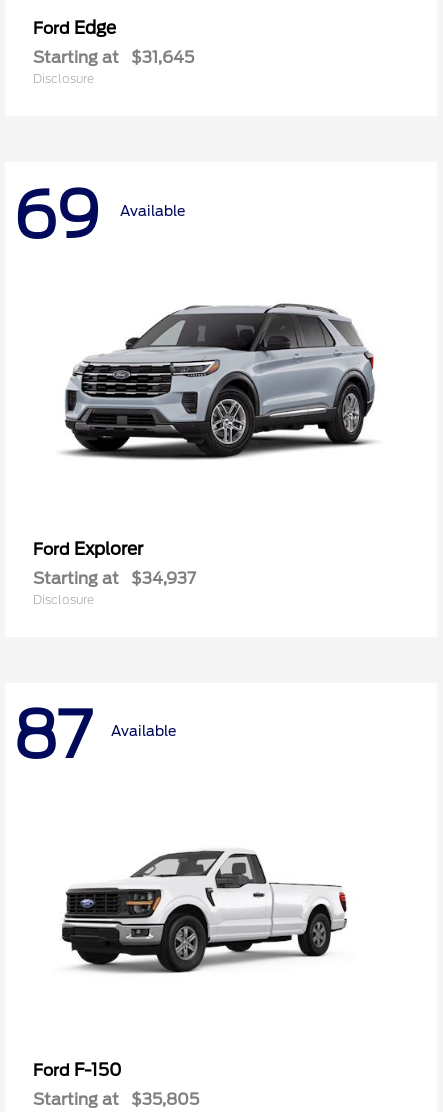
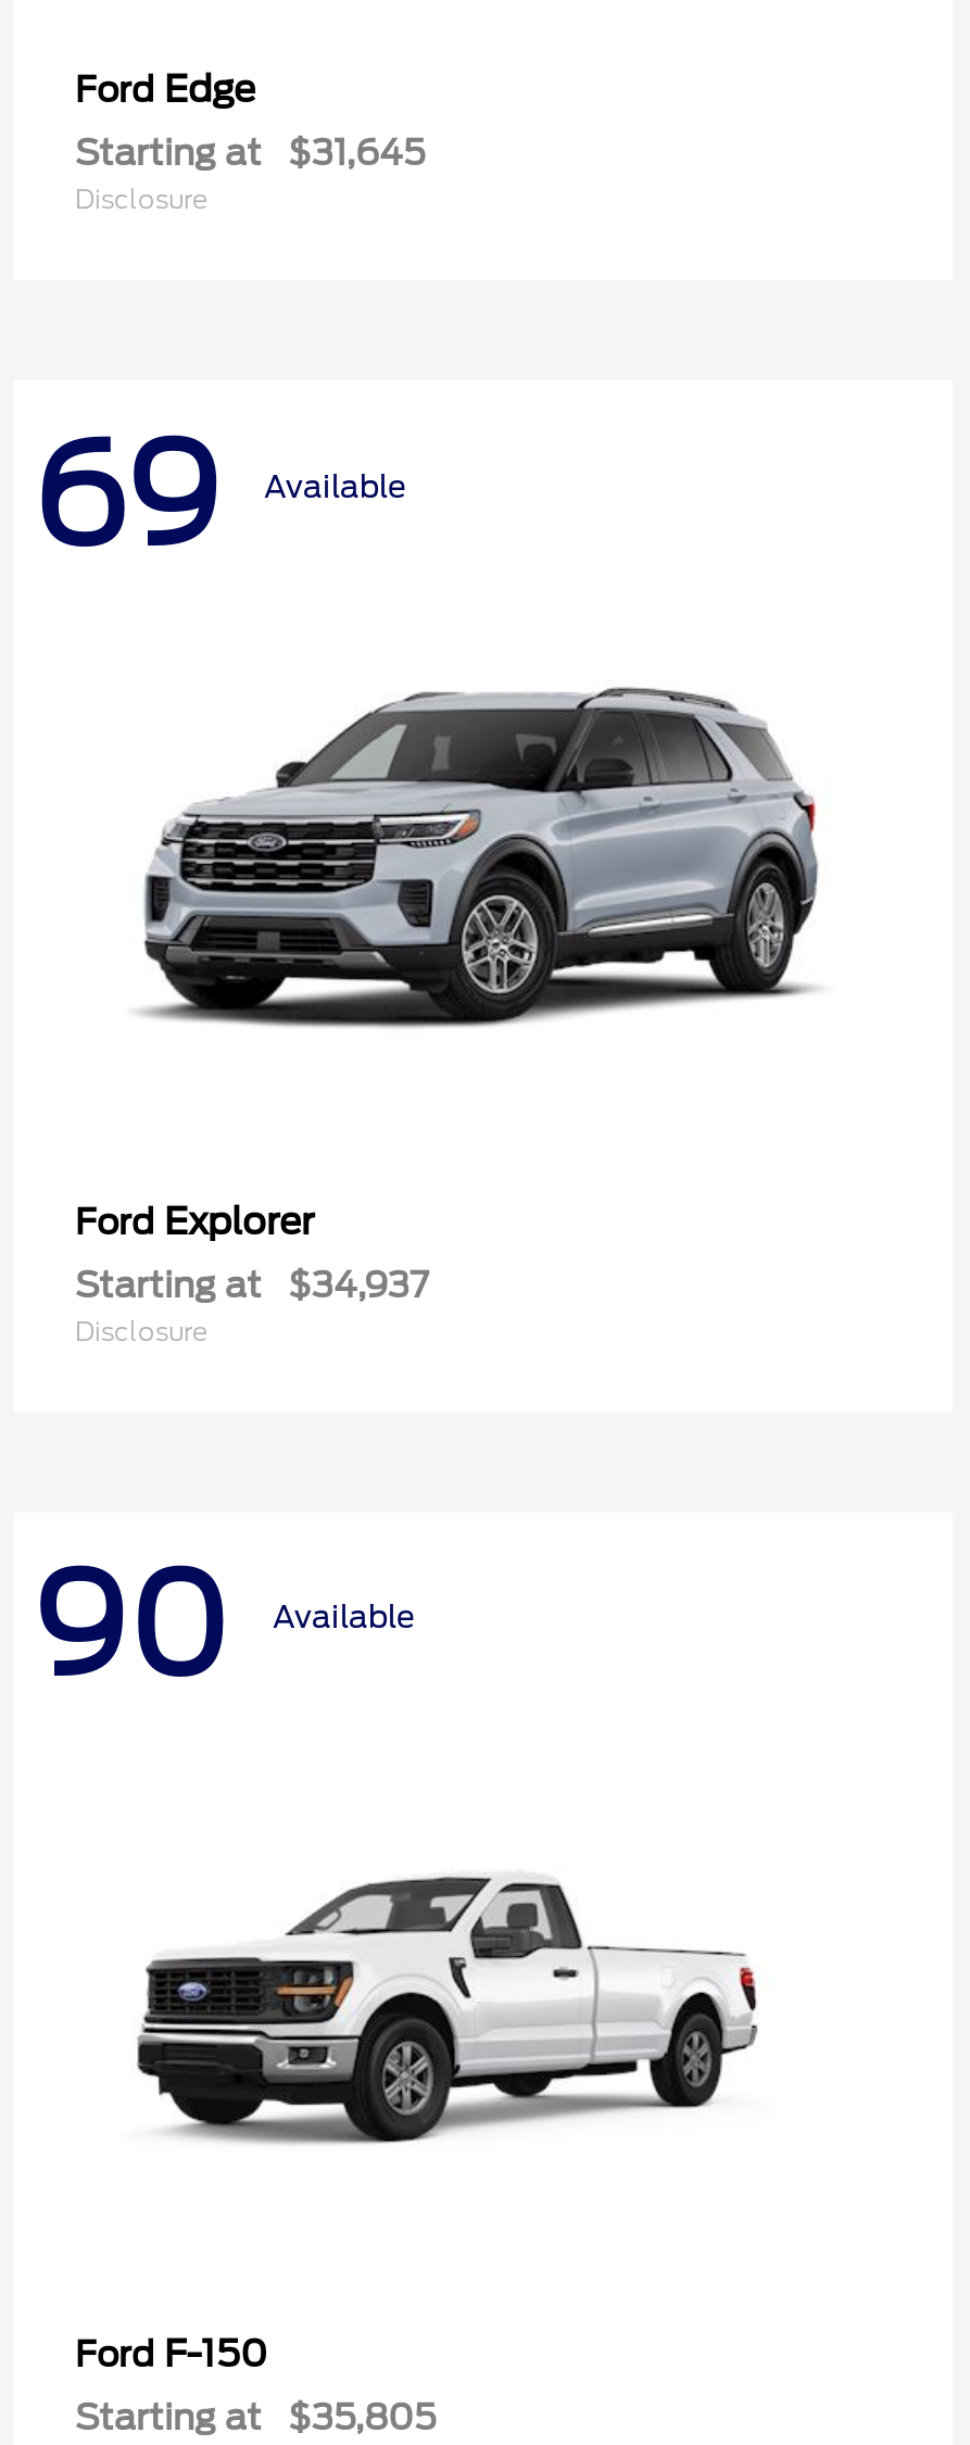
- 87 Available
+ 90 Available
